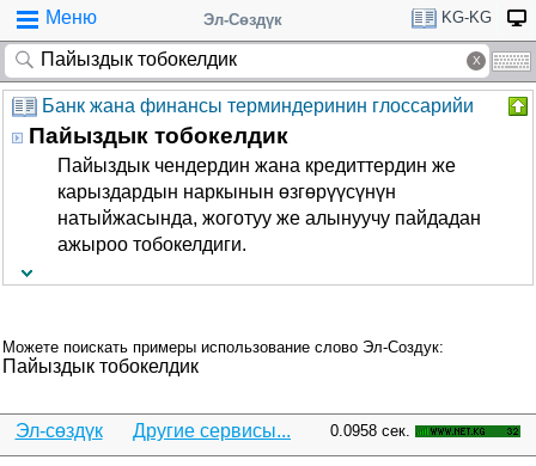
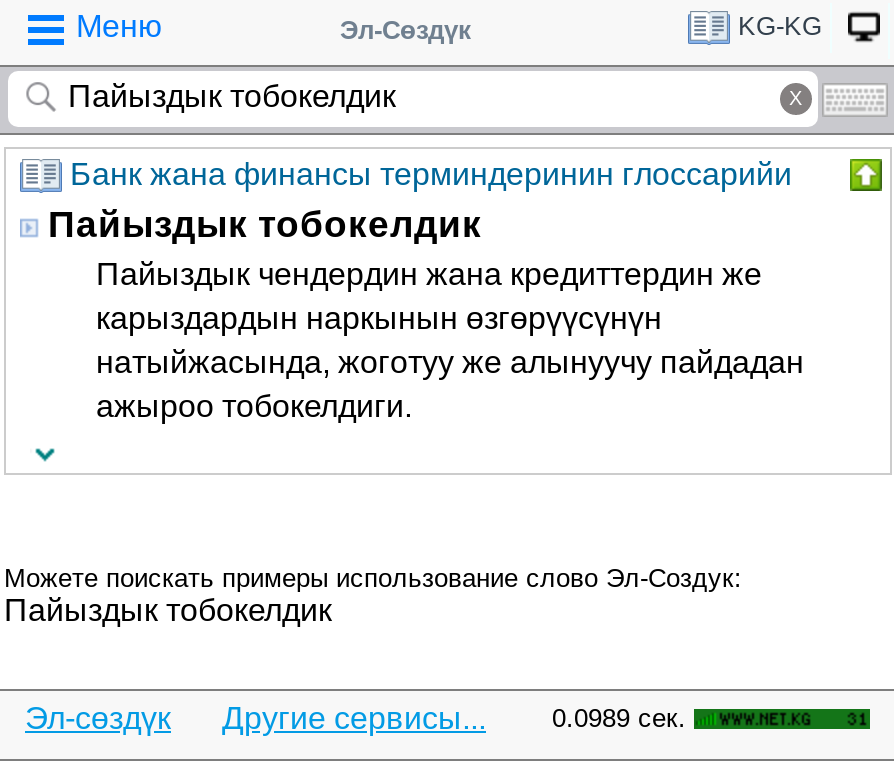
- 0.0958 сек.
+ 0.0989 сек.
